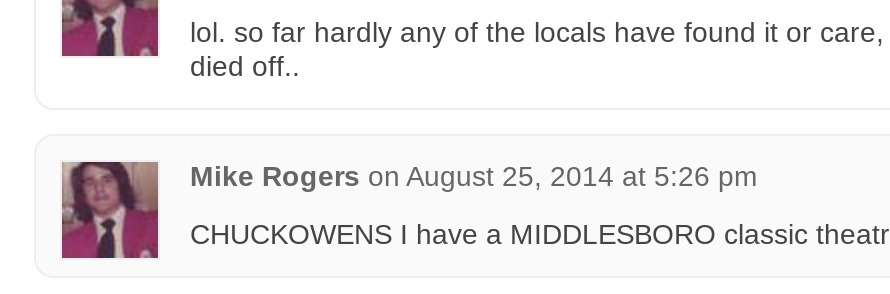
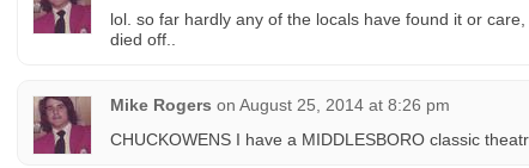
- Mike Rogers on August 25, 2014 at 5:26 pm
+ Mike Rogers on August 25, 2014 at 8:26 pm
